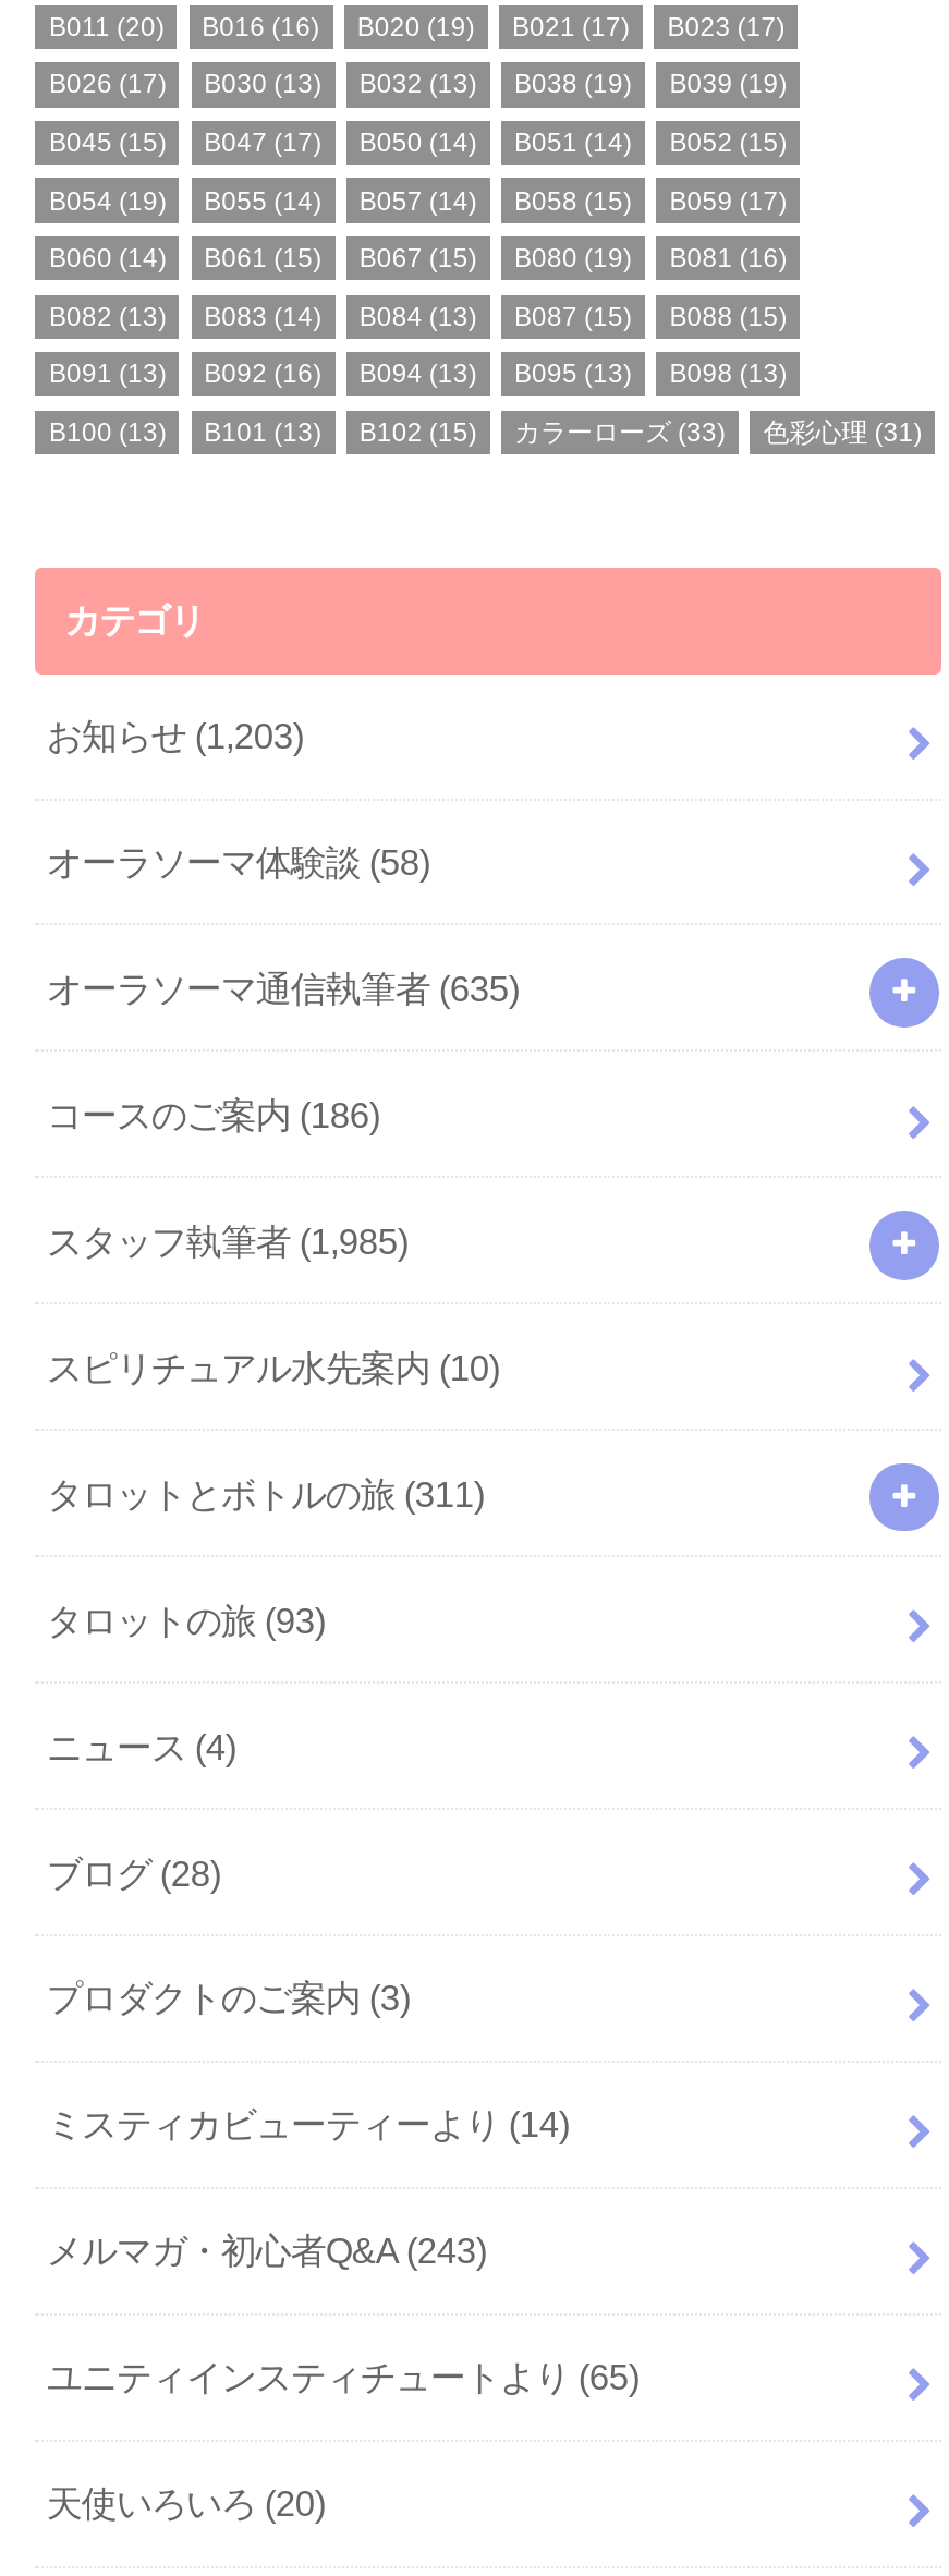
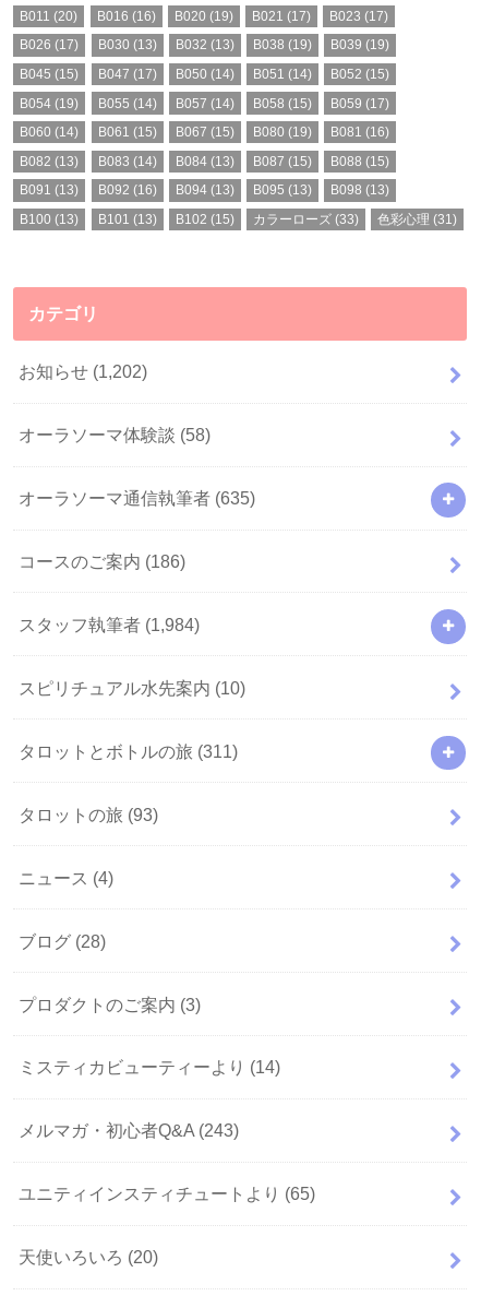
- お知らせ(1,203)
+ お知らせ(1,202)

- スタッフ執筆者(1,985)
+ スタッフ執筆者(1,984)
